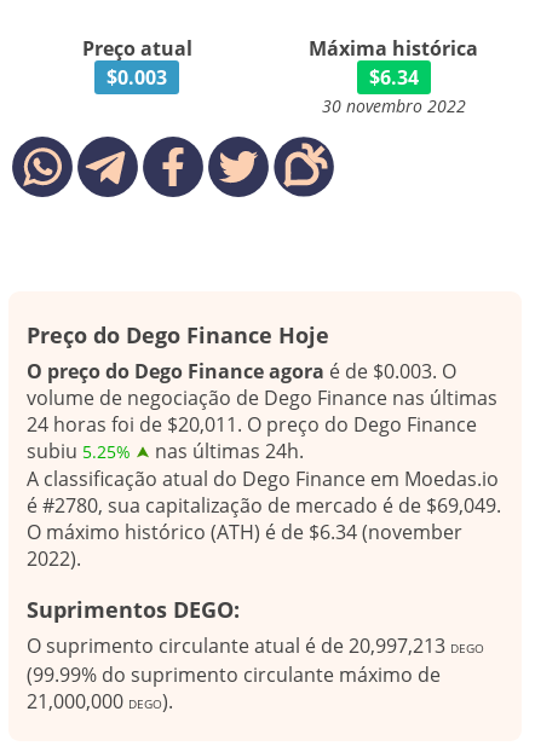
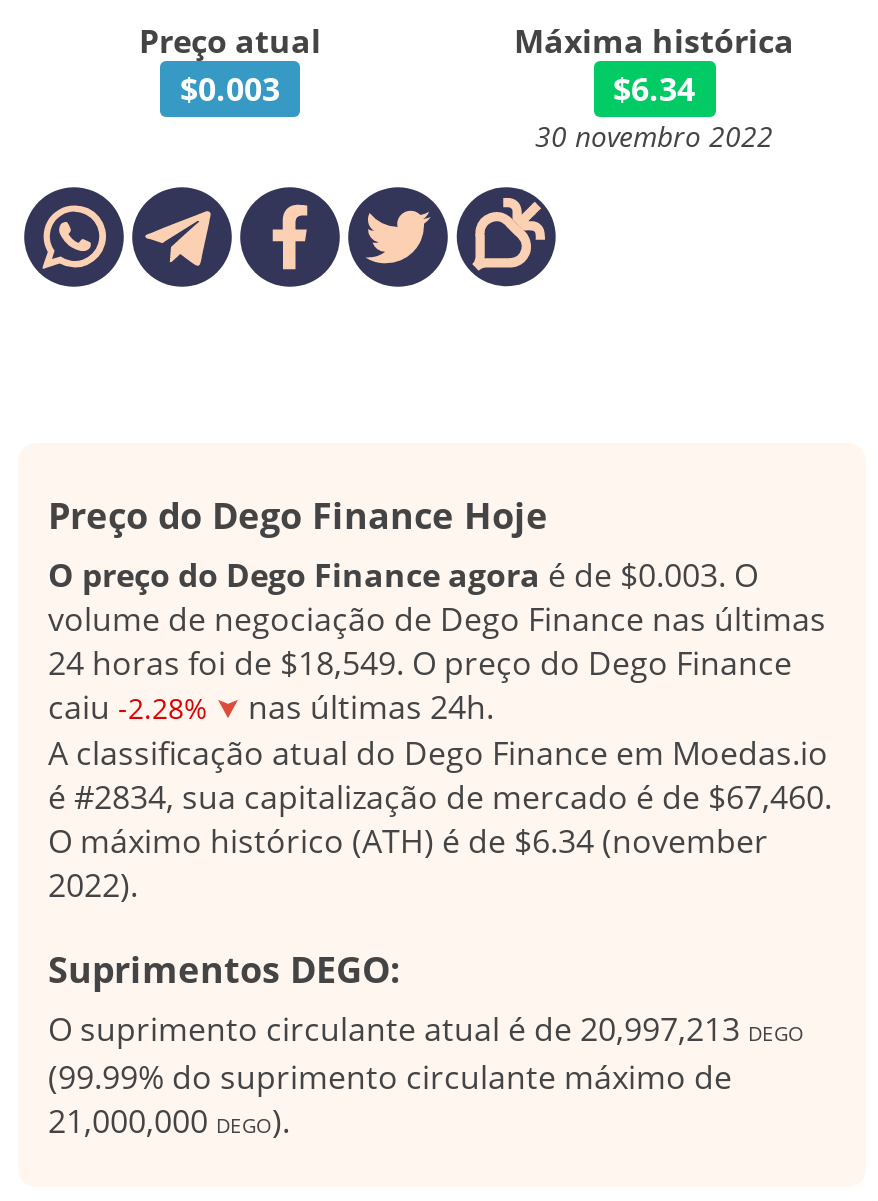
- 24 horas foi de $20,011. O preço do Dego Finance
+ 24 horas foi de $18,549. O preço do Dego Finance

- subiu 5.25% nas últimas 24h.
+ caiu -2.28% nas últimas 24h.

- é #2780, sua capitalização de mercado é de $69,049.
+ é #2834, sua capitalização de mercado é de $67,460.
